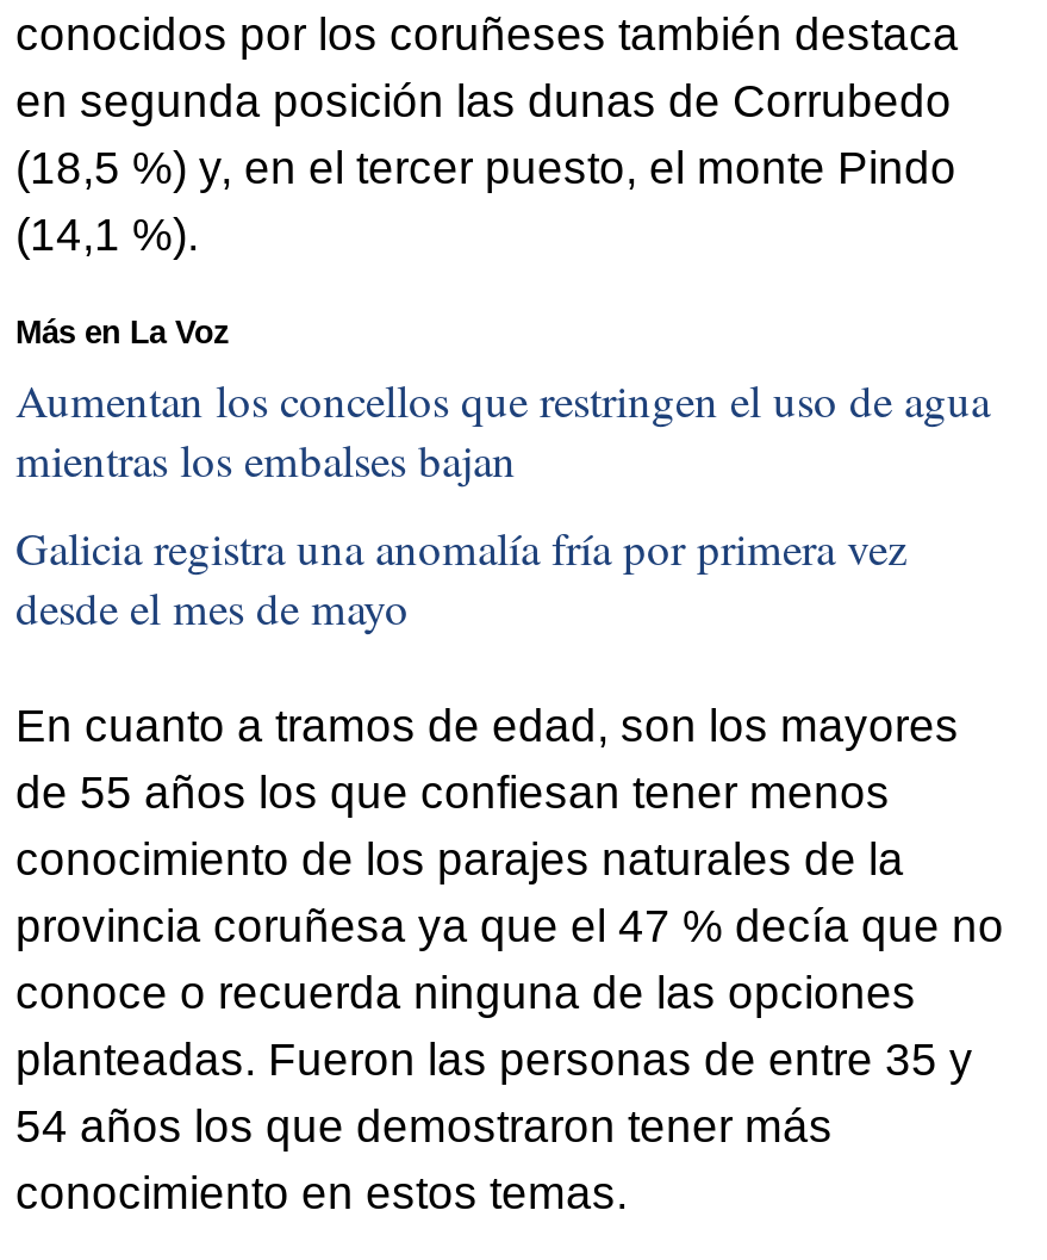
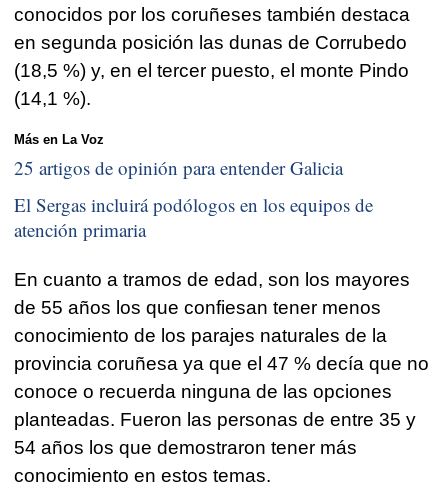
- Aumentan los concellos que restringen el uso de agua
- mientras los embalses bajan
+ 25 artigos de opinión para entender Galicia

- Galicia registra una anomalía fría por primera vez
- desde el mes de mayo
+ El Sergas incluirá podólogos en los equipos de
+ atención primaria
